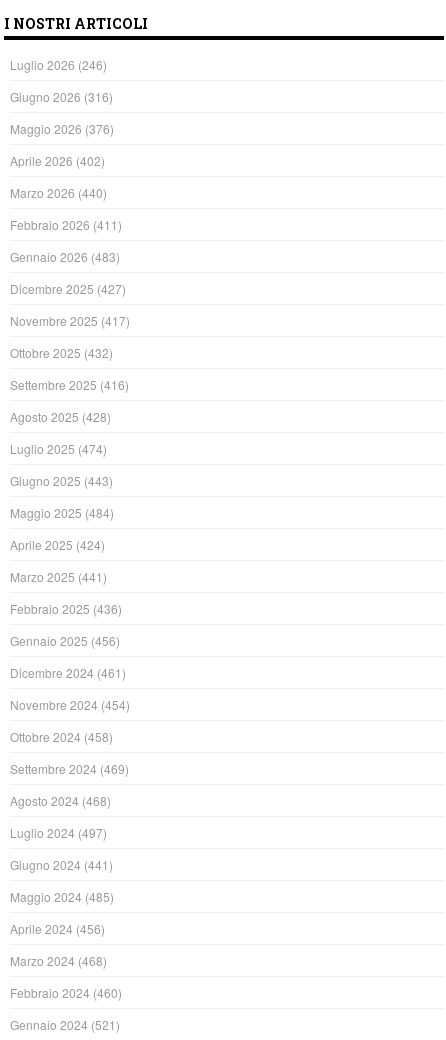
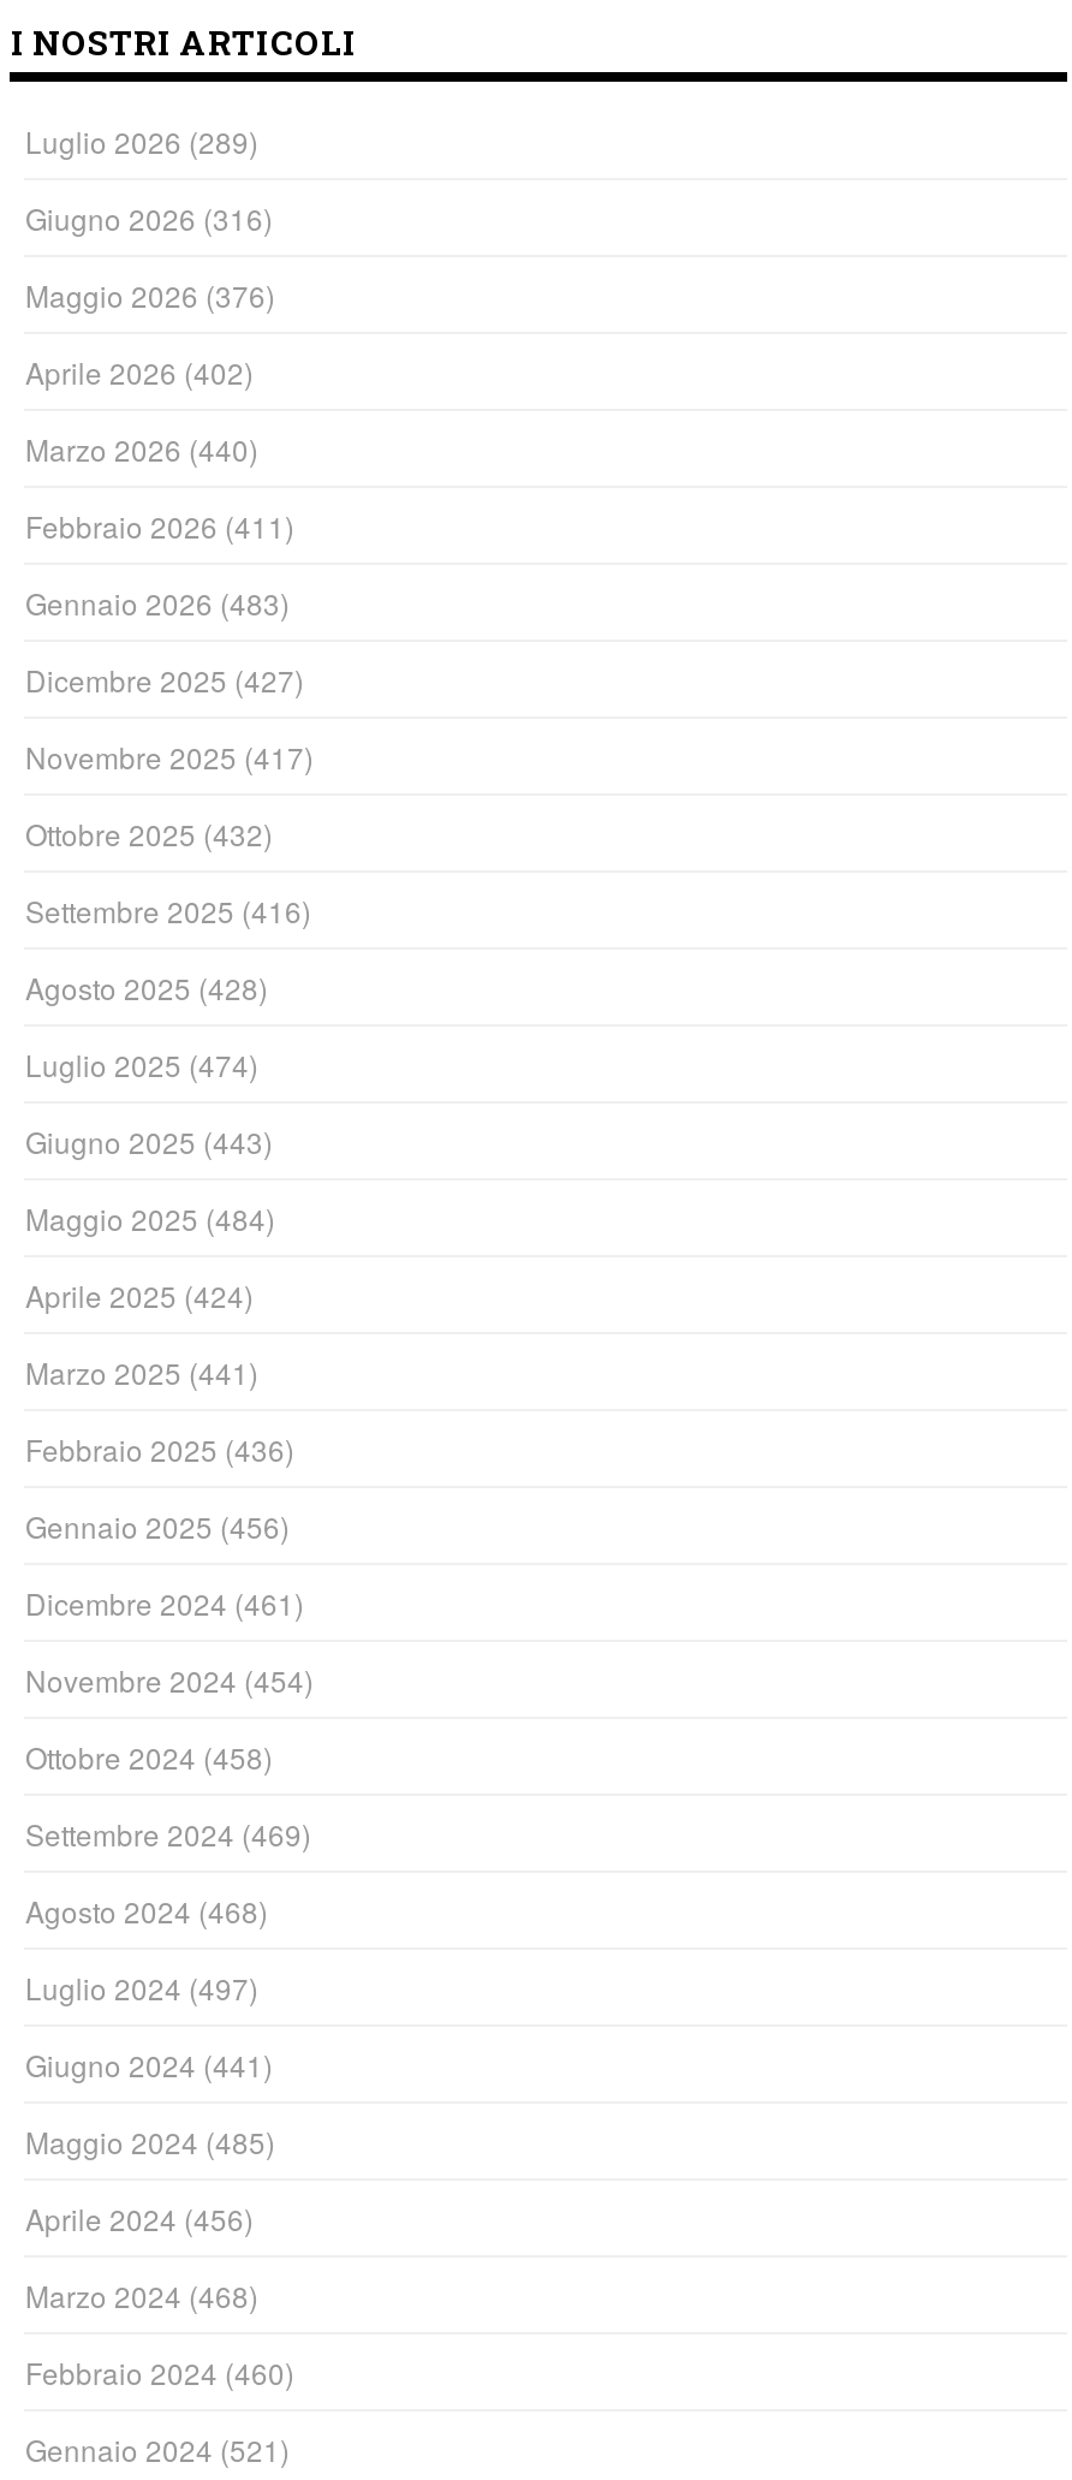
- Luglio 2026 (246)
+ Luglio 2026 (289)
